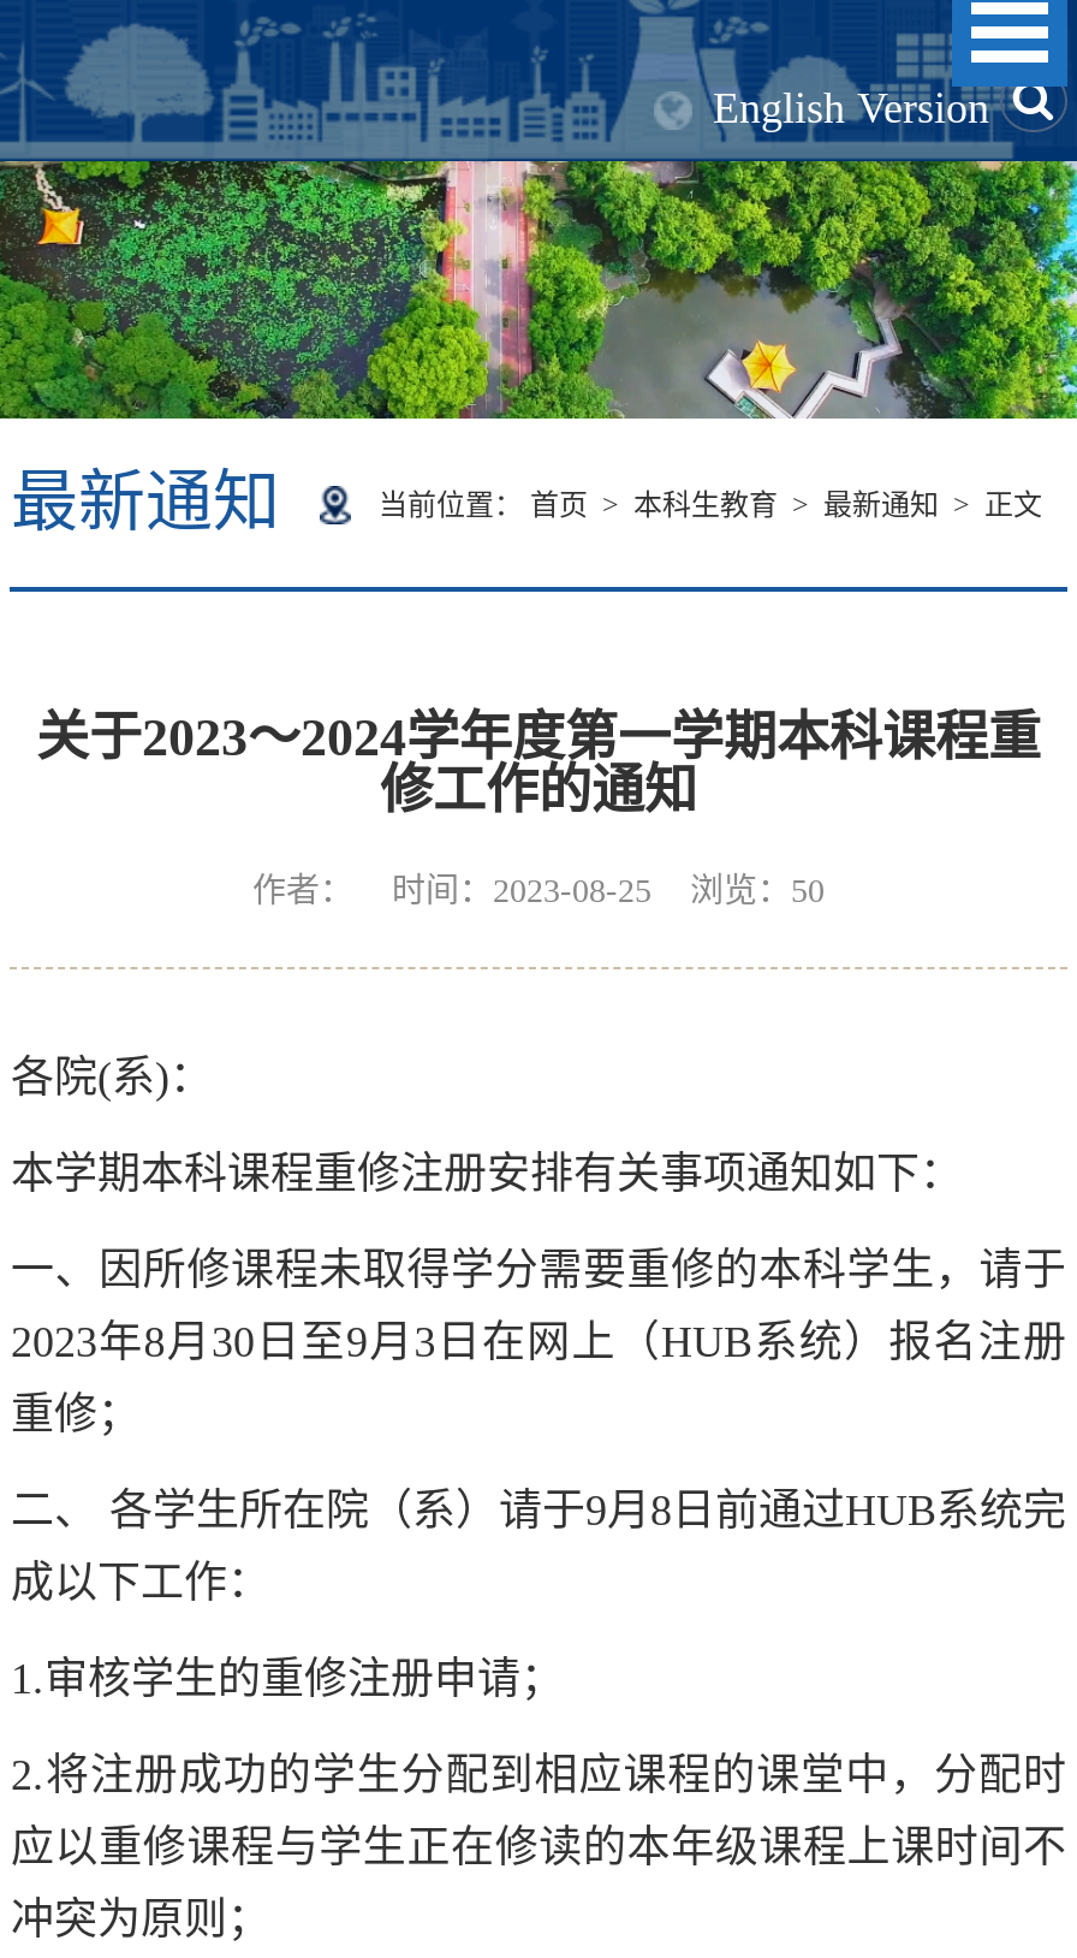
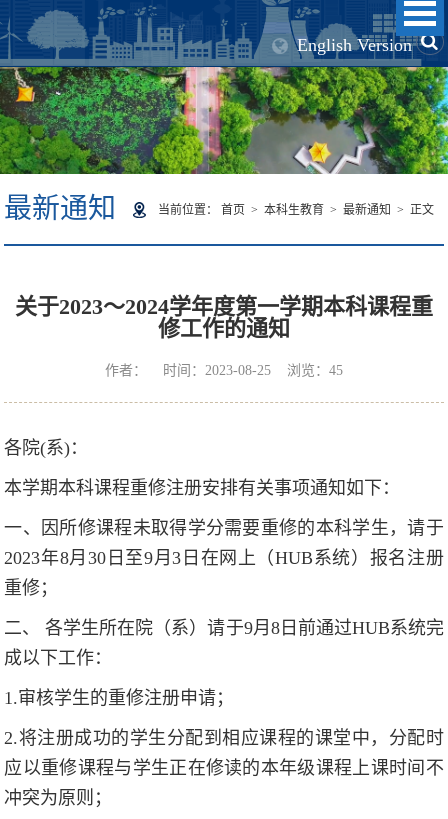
- 作者： 时间：2023-08-25 浏览：50
+ 作者： 时间：2023-08-25 浏览：45
